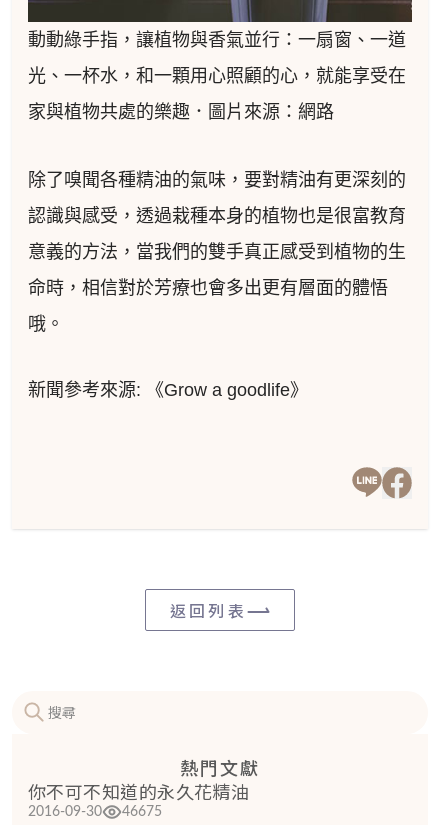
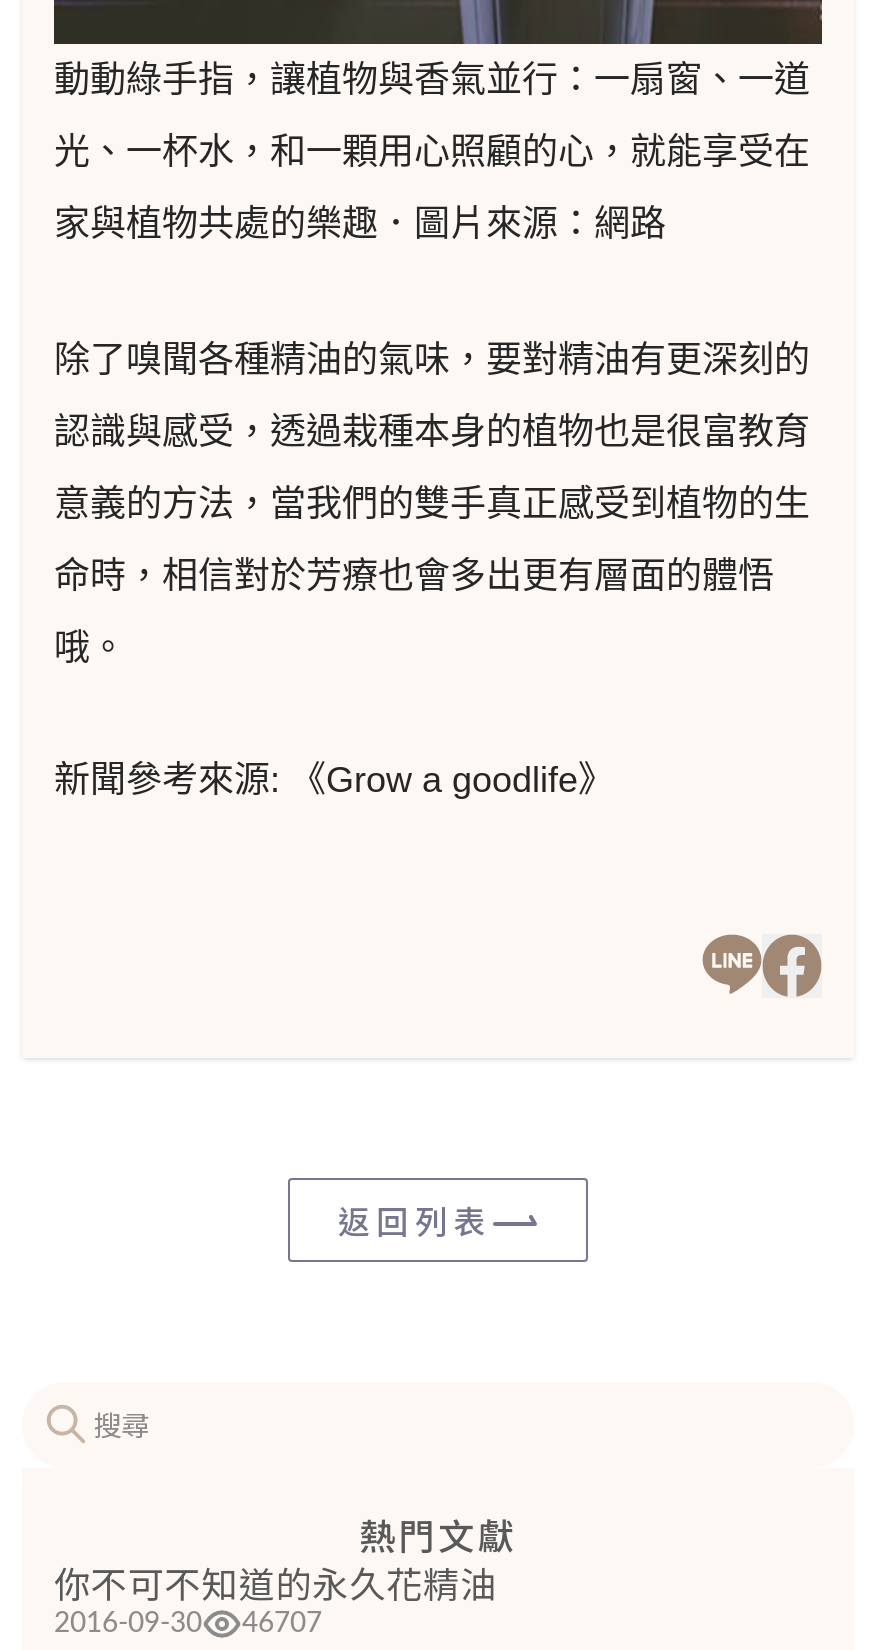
- 2016-09-30 46675
+ 2016-09-30 46707
